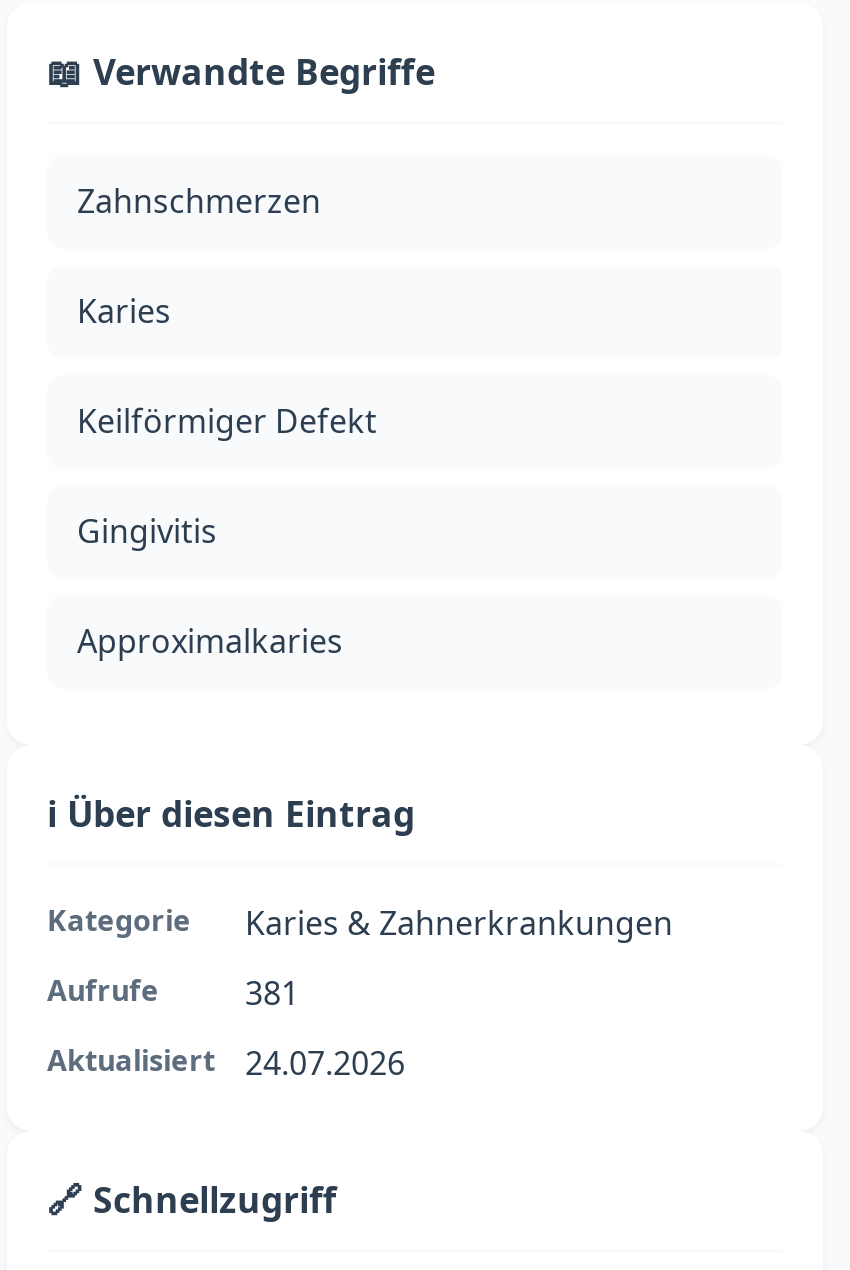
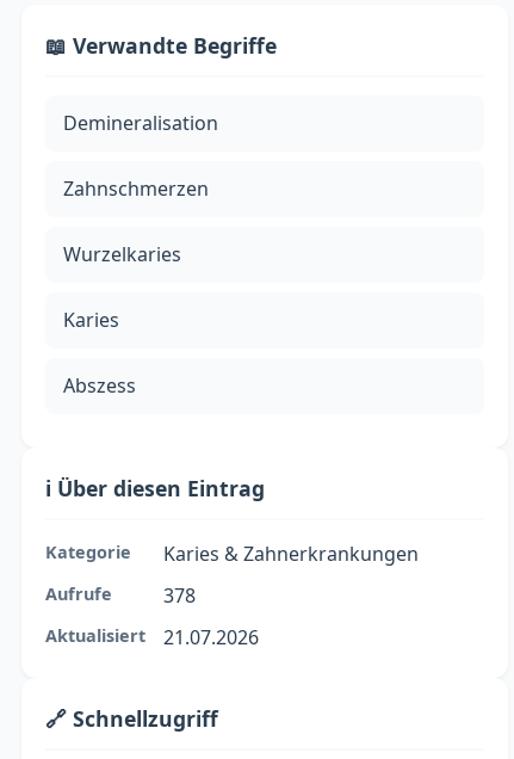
+ Demineralisation

moved down: Zahnschmerzen

+ Wurzelkaries

moved down: Karies

- Keilförmiger Defekt
- Gingivitis
- Approximalkaries
+ Abszess

- 381
+ 378

- Aktualisiert 24.07.2026
+ Aktualisiert 21.07.2026
